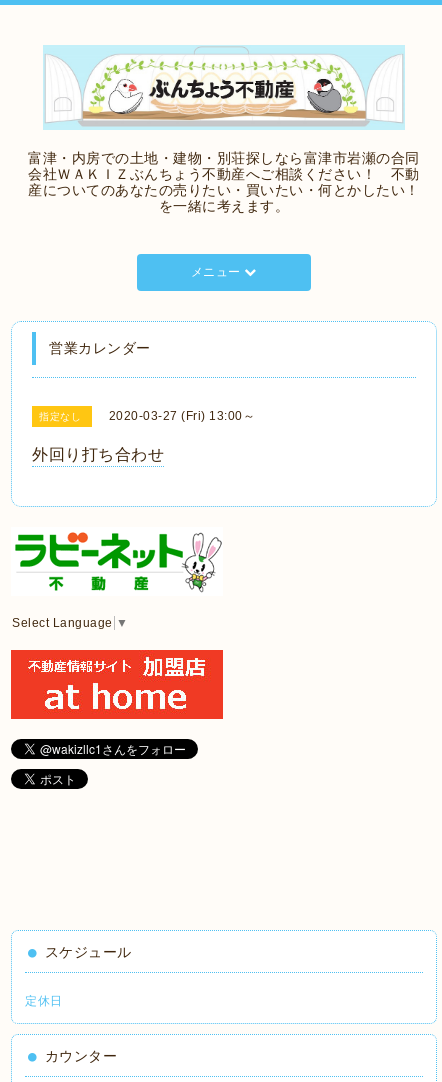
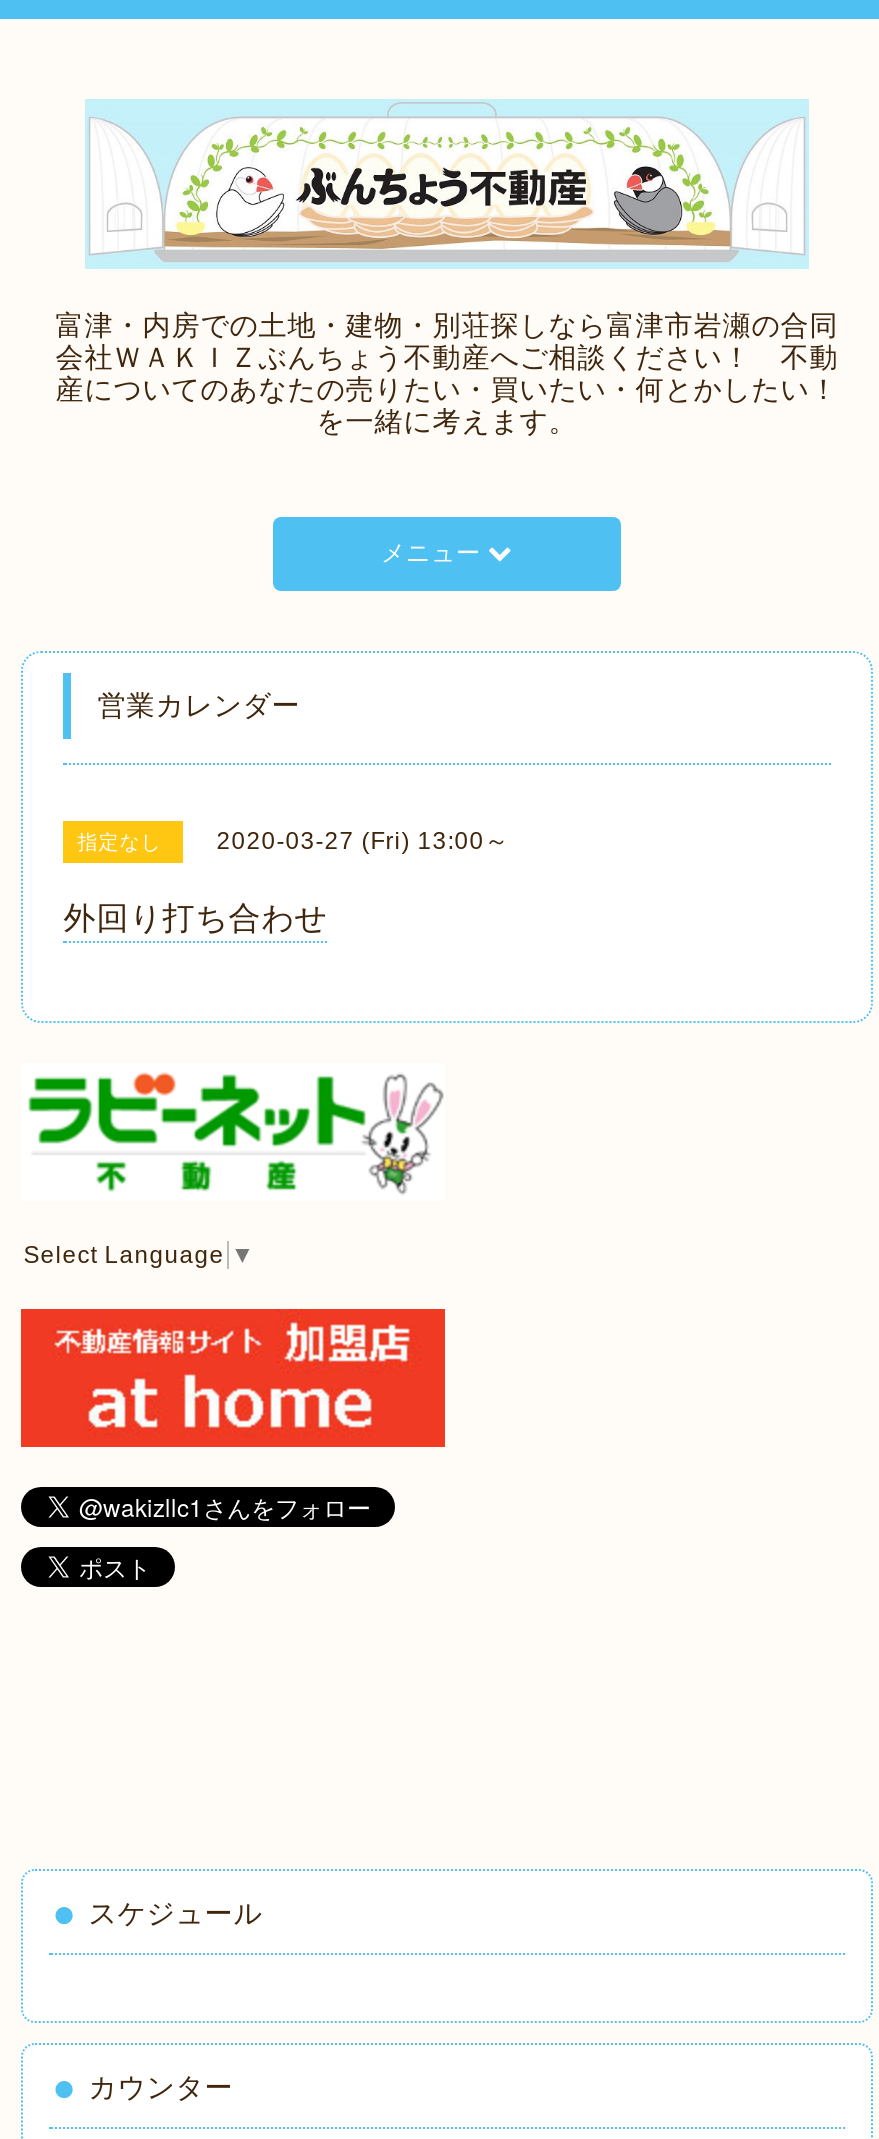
- 定休日
